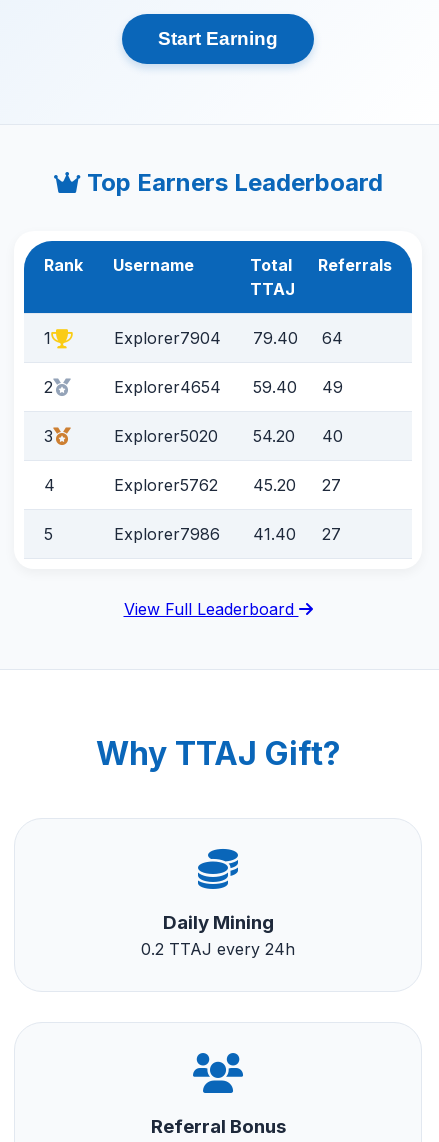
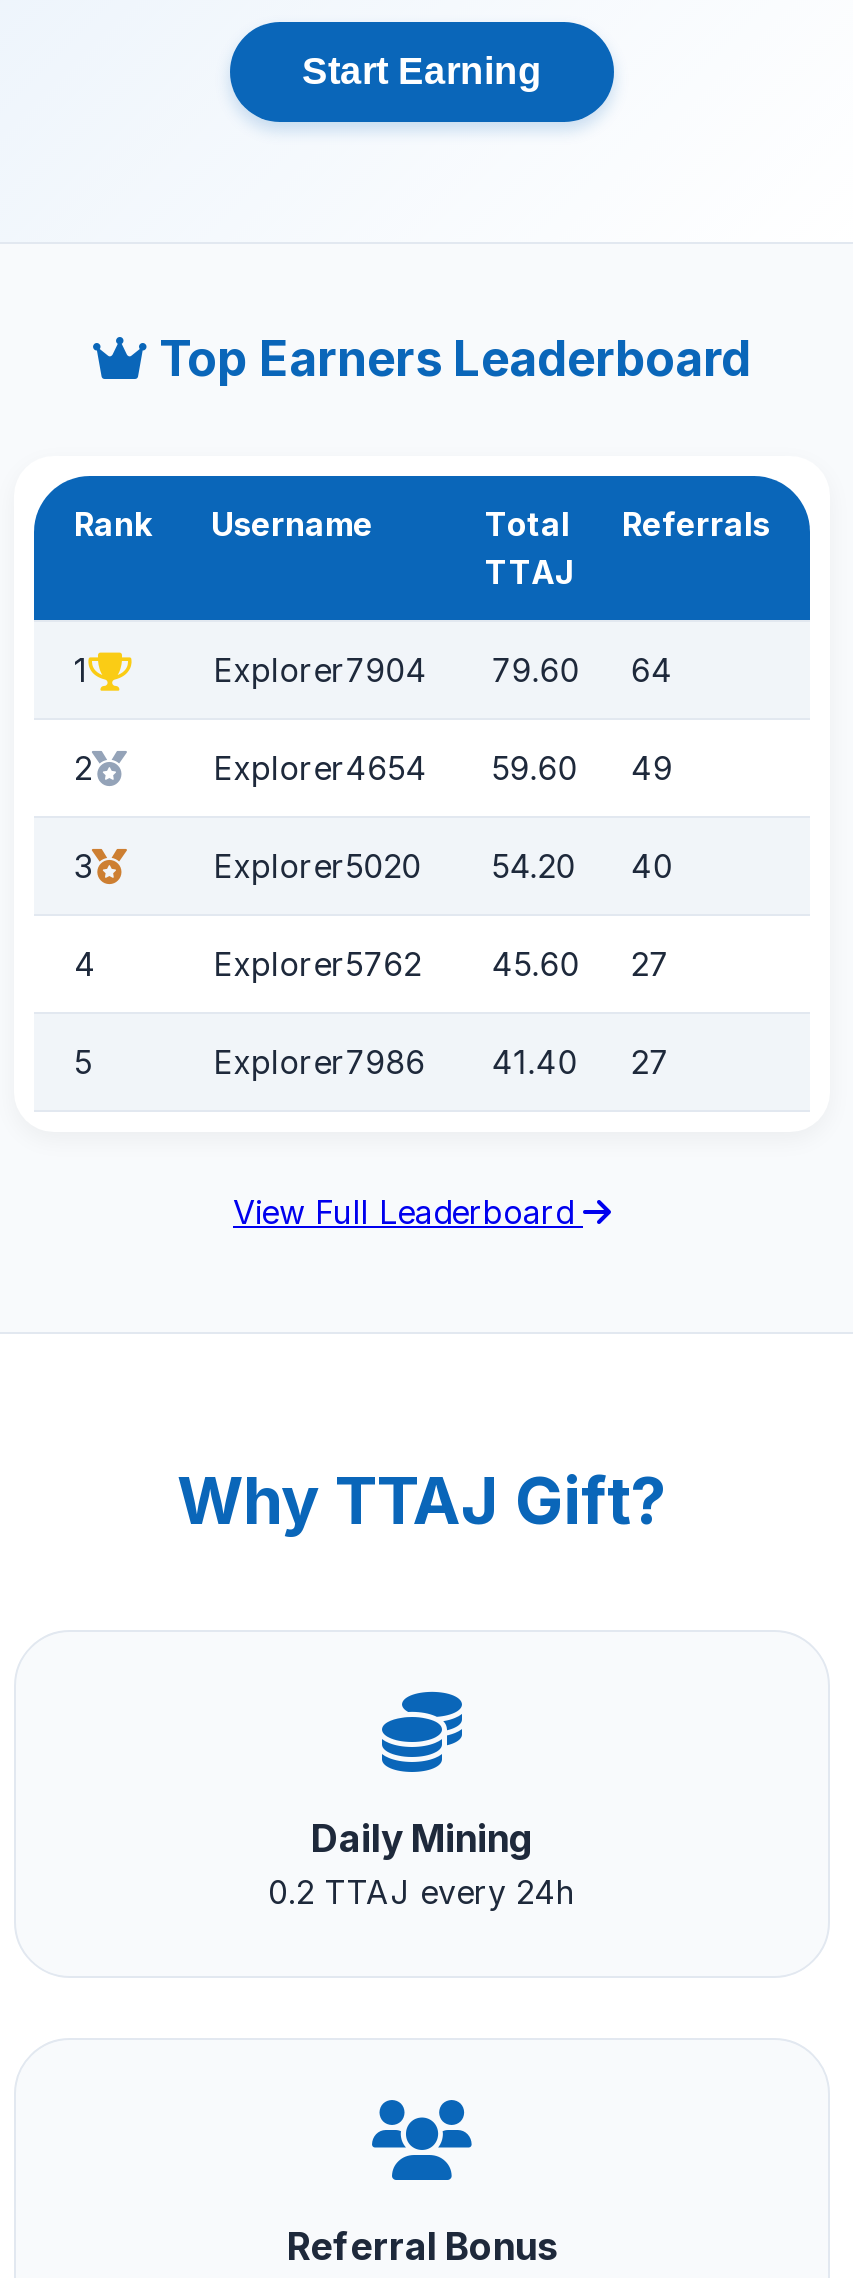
- Explorer7904 79.40 64
+ Explorer7904 79.60 64

- Explorer4654 59.40 49
+ Explorer4654 59.60 49

- Explorer5762 45.20 27
+ Explorer5762 45.60 27
